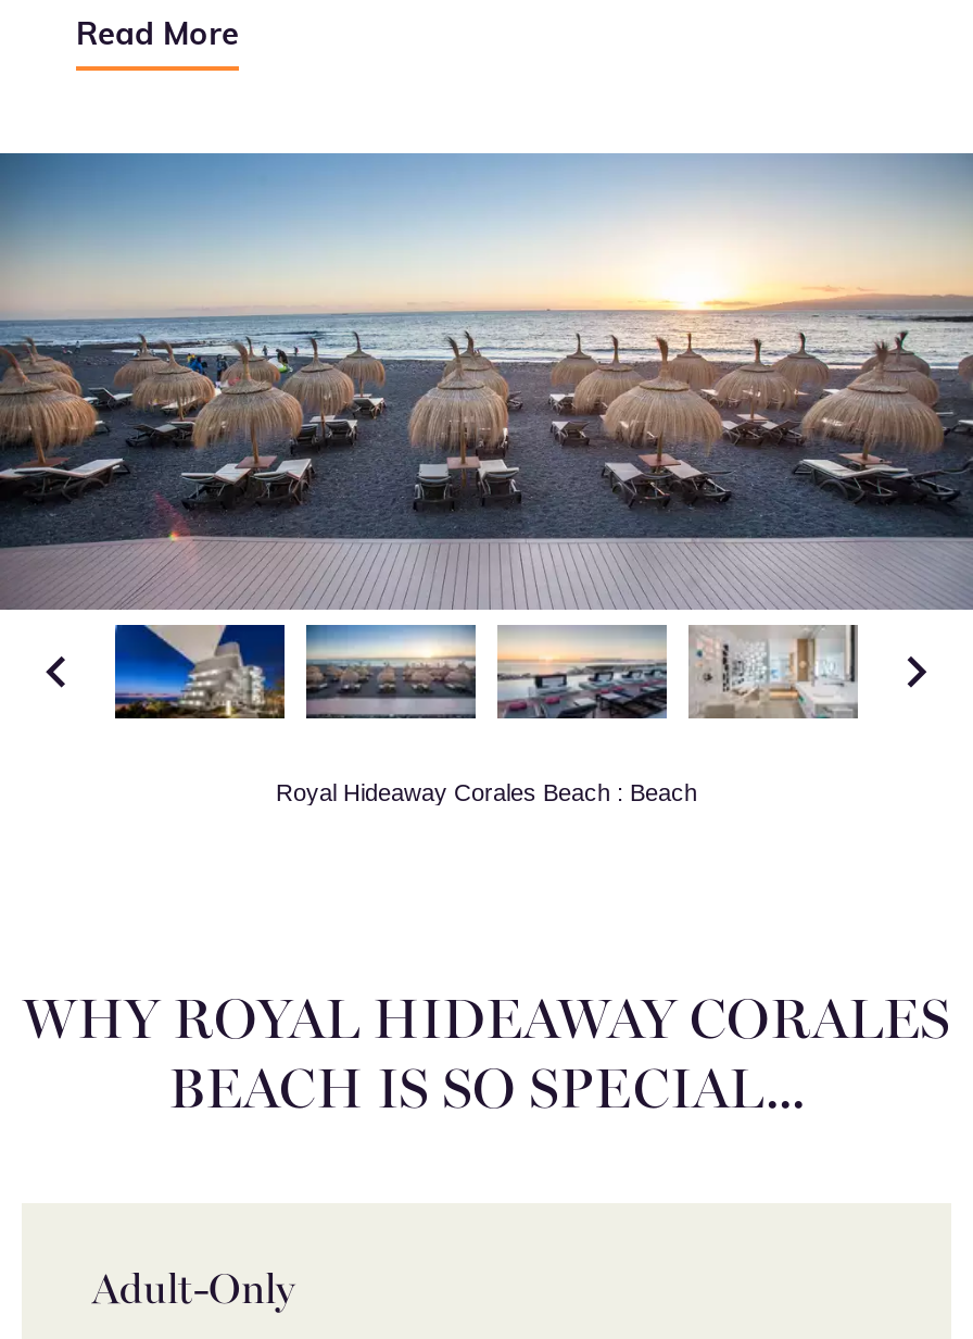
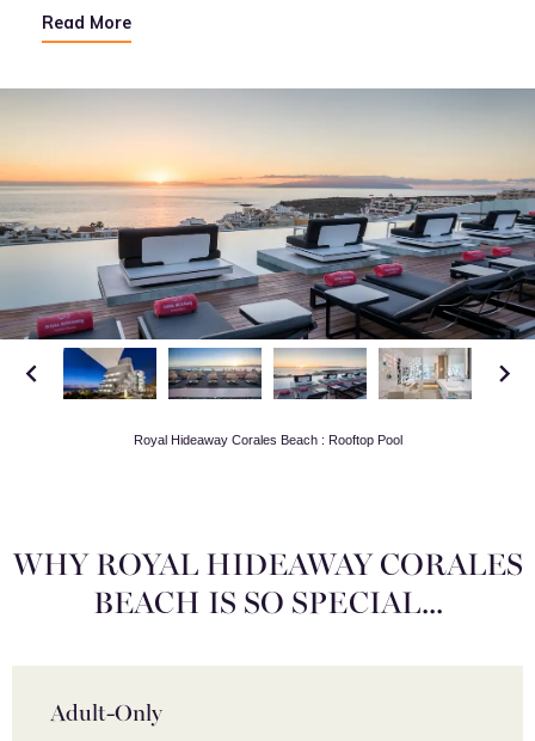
- [image]
+ [image]

- Royal Hideaway Corales Beach : Beach
+ Royal Hideaway Corales Beach : Rooftop Pool
